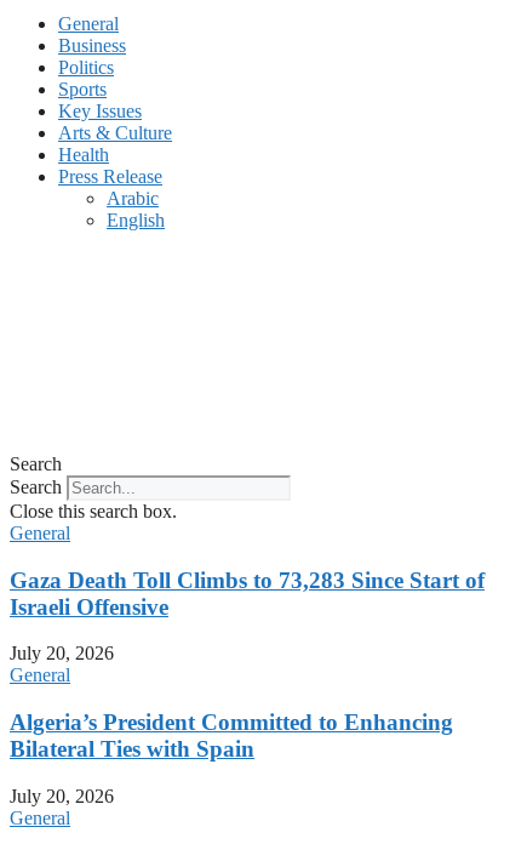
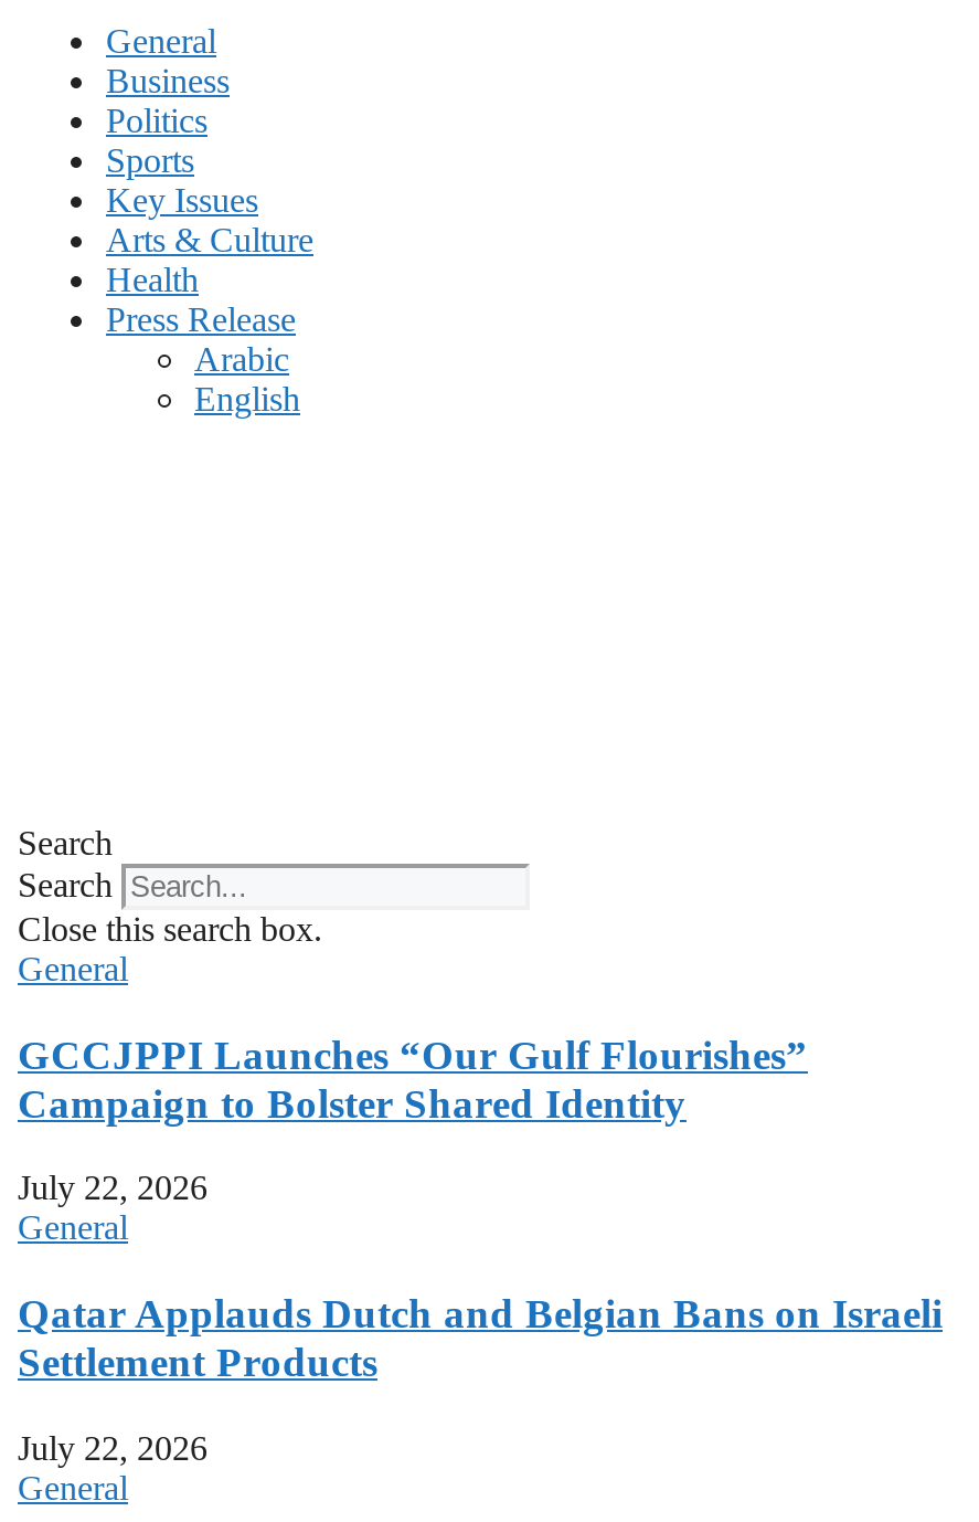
- Gaza Death Toll Climbs to 73,283 Since Start of
- Israeli Offensive
+ GCCJPPI Launches “Our Gulf Flourishes”
+ Campaign to Bolster Shared Identity

- July 20, 2026
+ July 22, 2026

- Algeria’s President Committed to Enhancing
- Bilateral Ties with Spain
+ Qatar Applauds Dutch and Belgian Bans on Israeli
+ Settlement Products

- July 20, 2026
+ July 22, 2026
